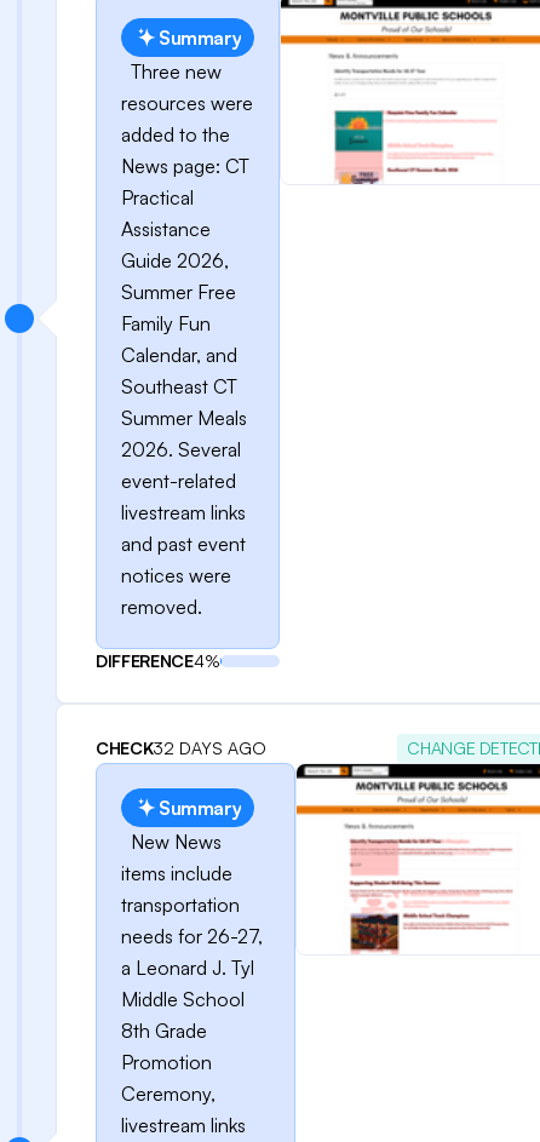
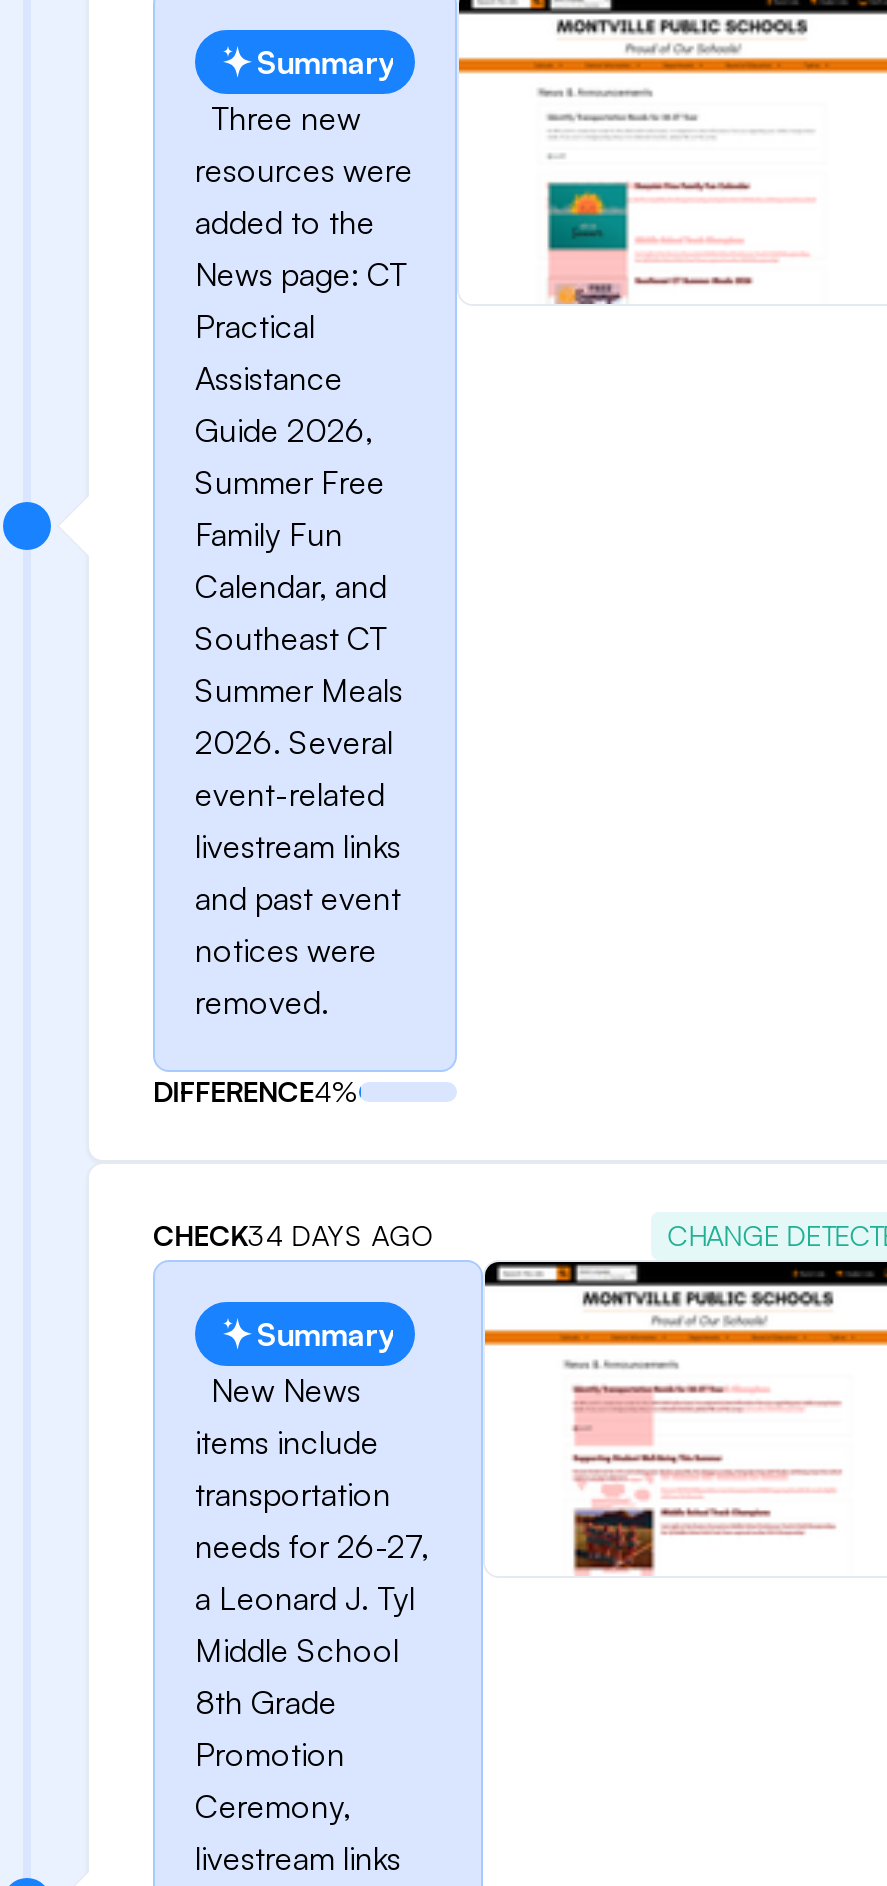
- CHECK32 DAYS AGO
+ CHECK34 DAYS AGO
